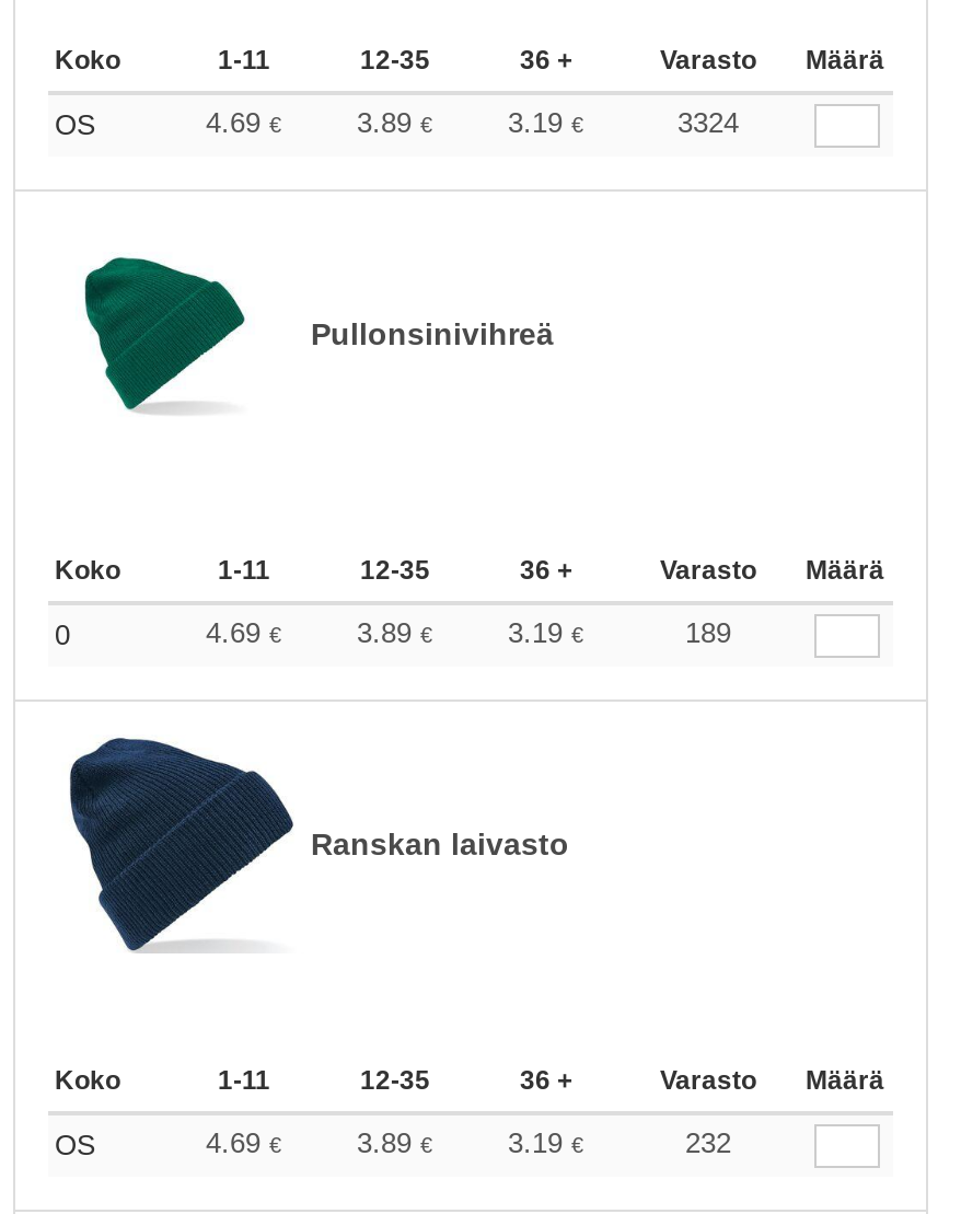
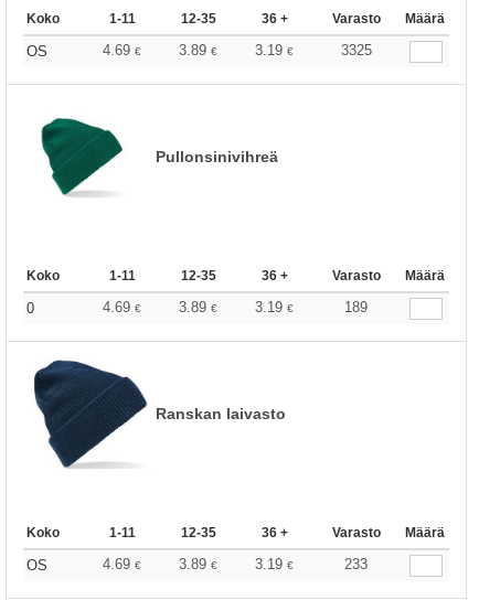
- 3324
+ 3325

- 232
+ 233
